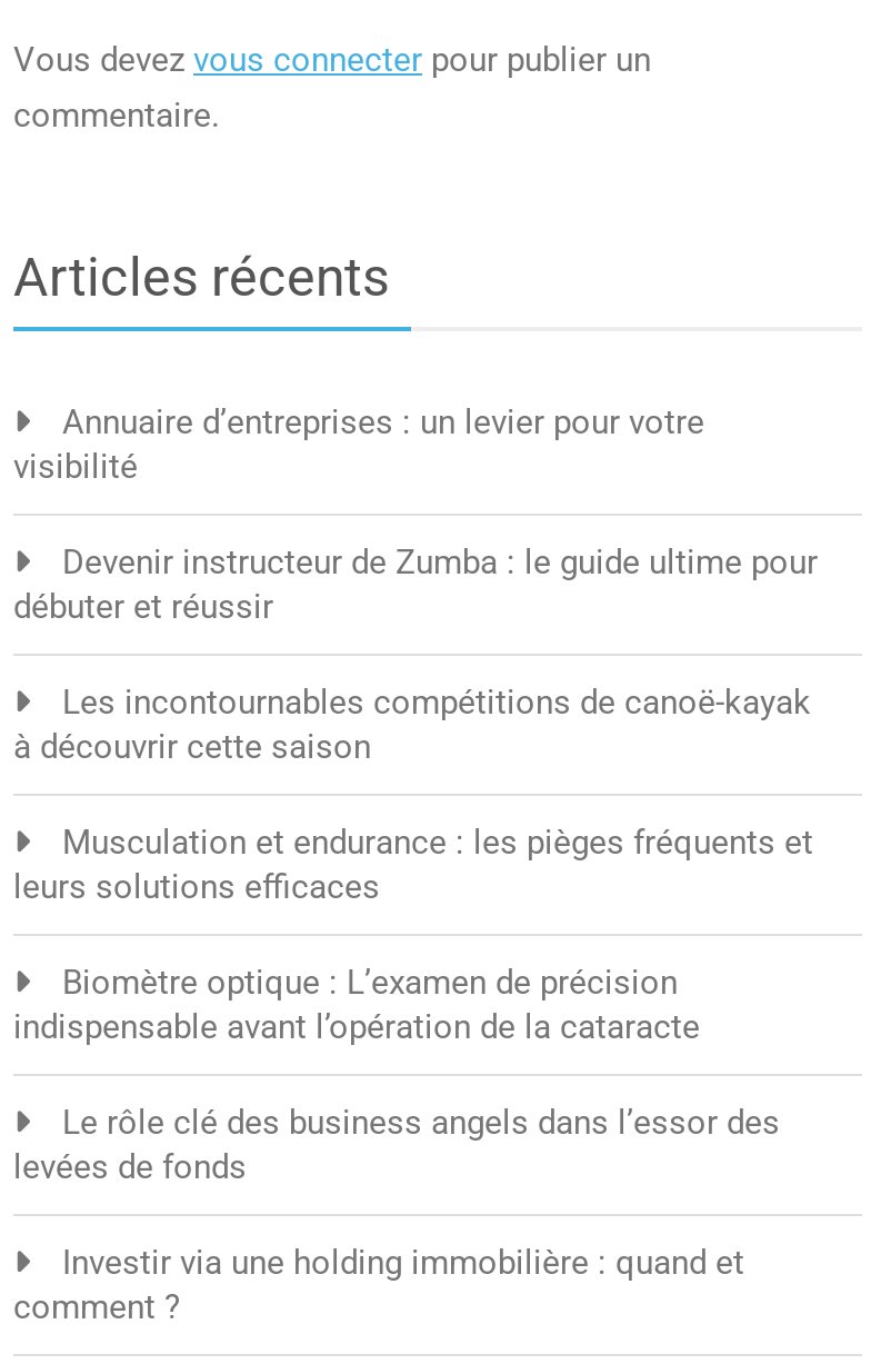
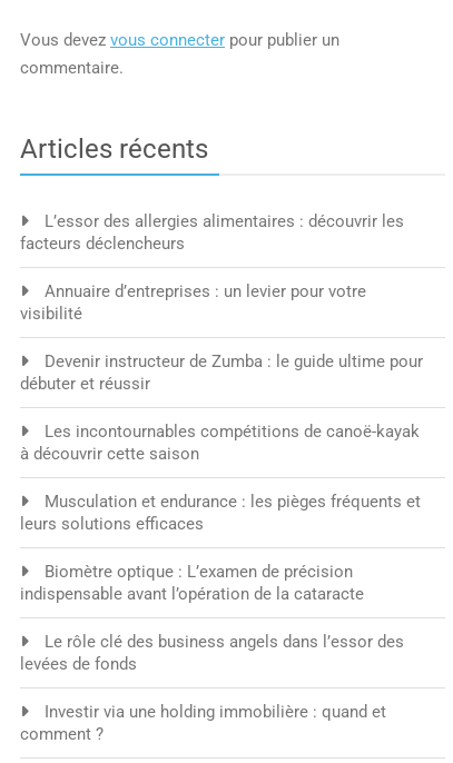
+ L’essor des allergies alimentaires : découvrir les
+ facteurs déclencheurs
